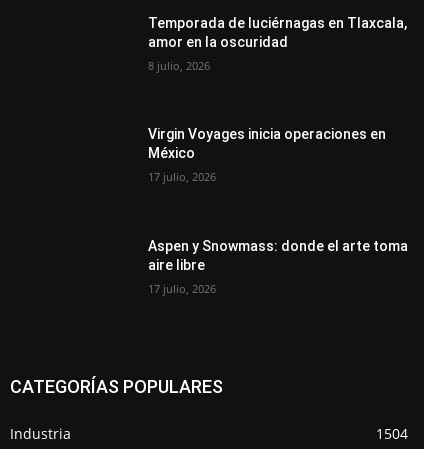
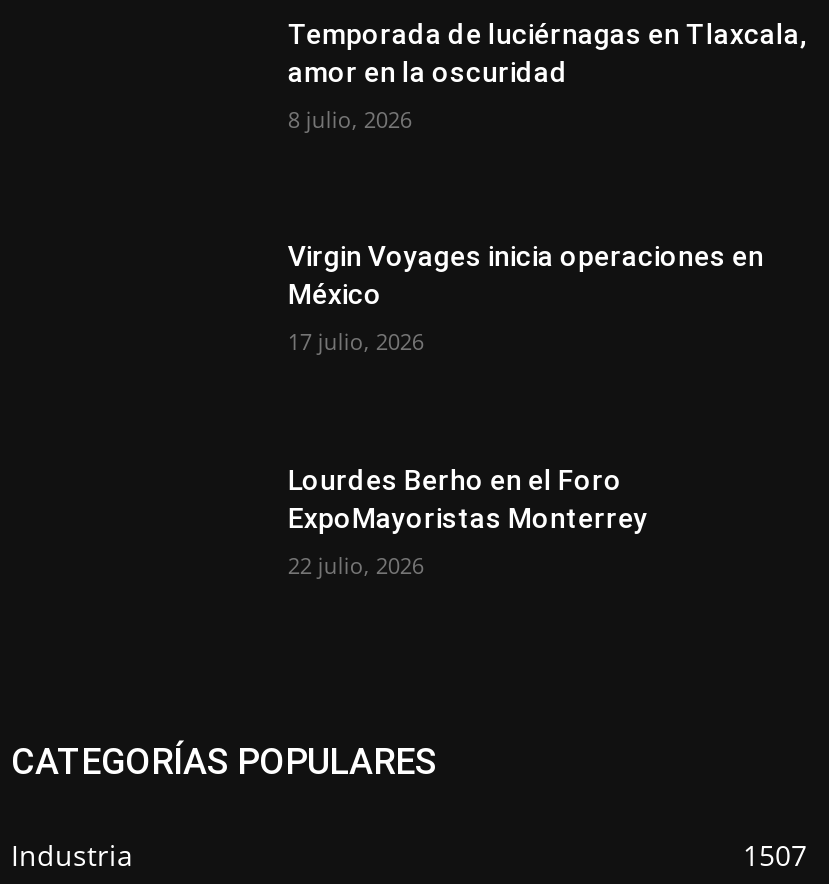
- Aspen y Snowmass: donde el arte toma
- aire libre
+ Lourdes Berho en el Foro
+ ExpoMayoristas Monterrey

- 17 julio, 2026
+ 22 julio, 2026

- 1504
+ 1507
